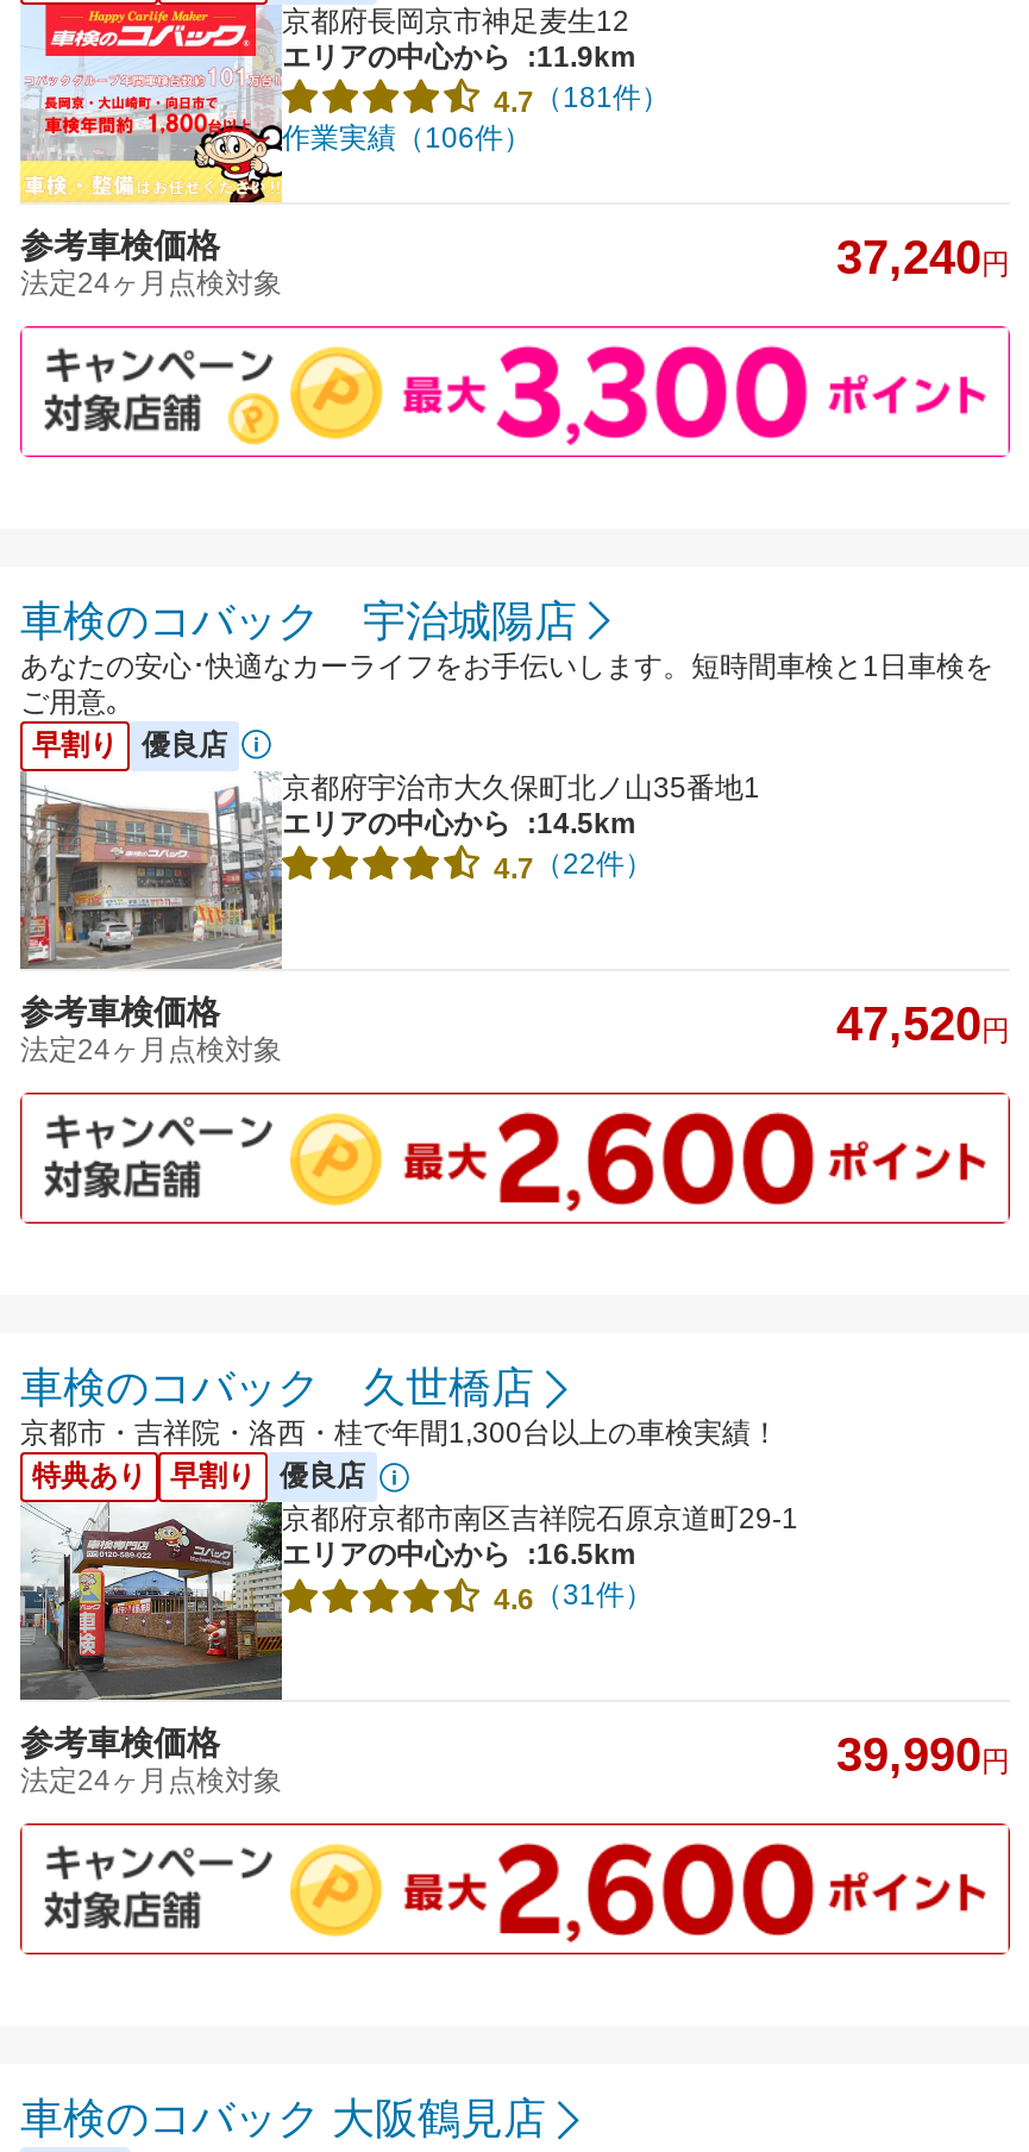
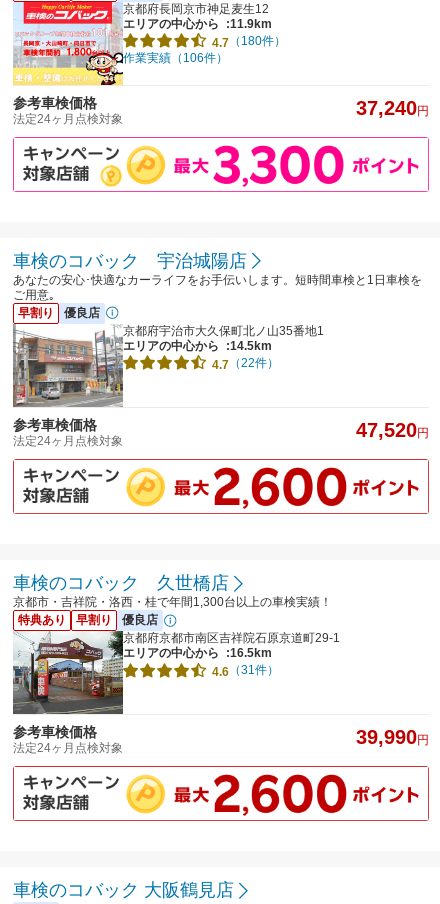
- 4.7（181件）
+ 4.7（180件）
